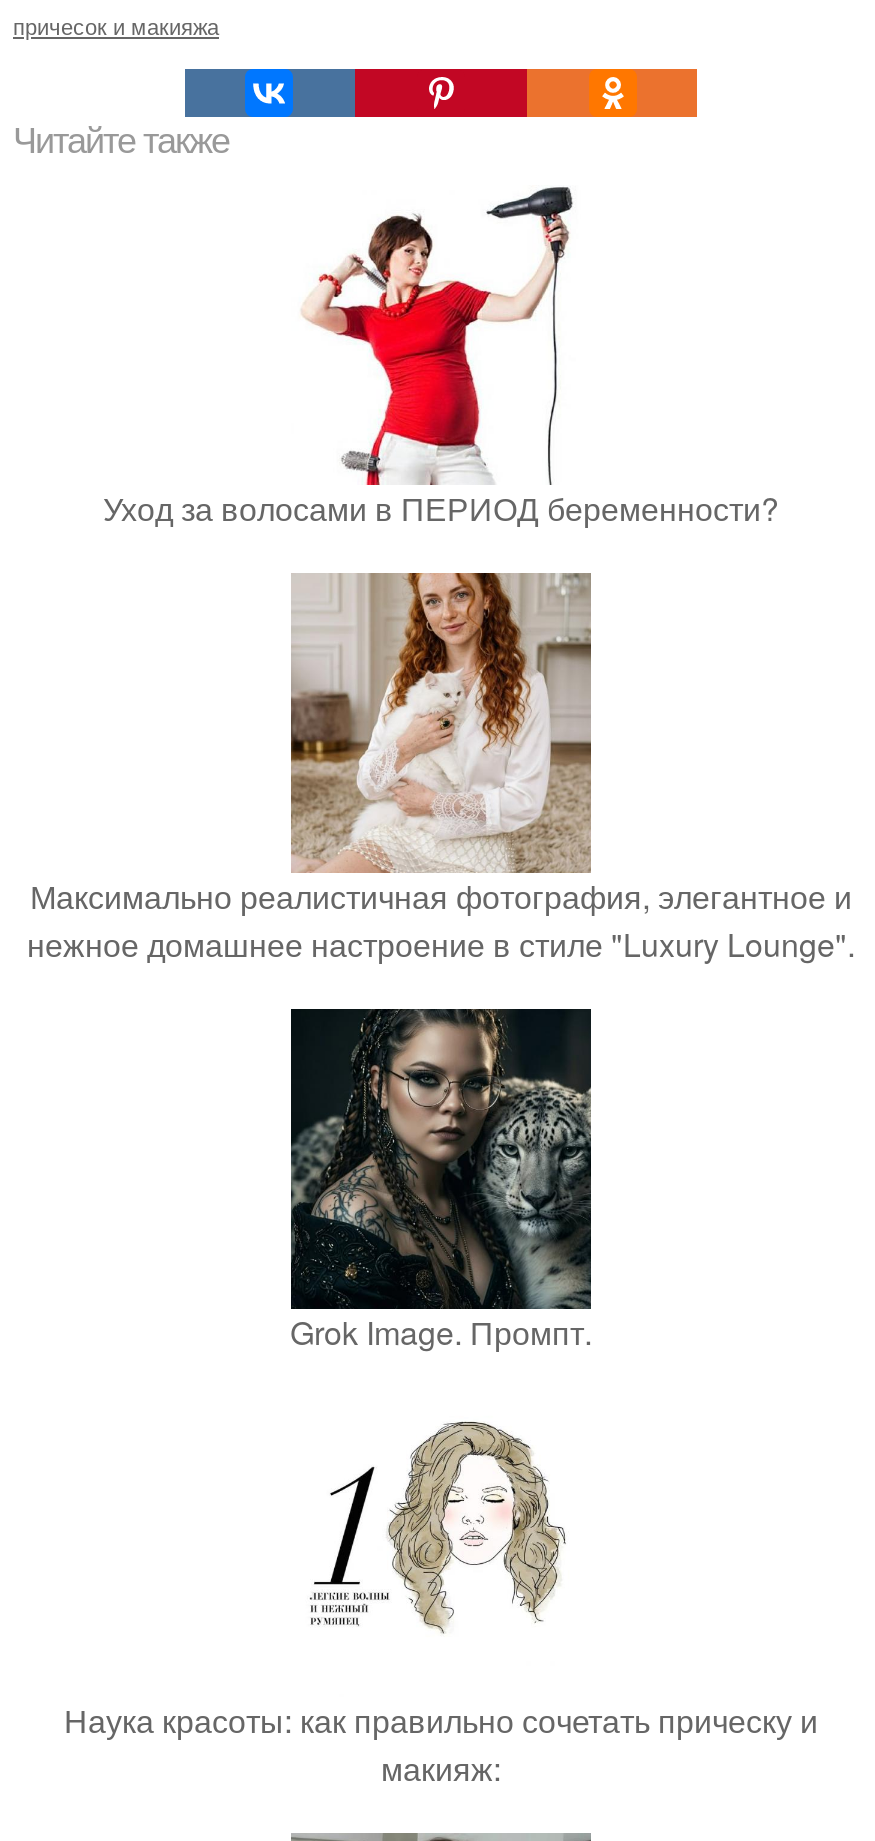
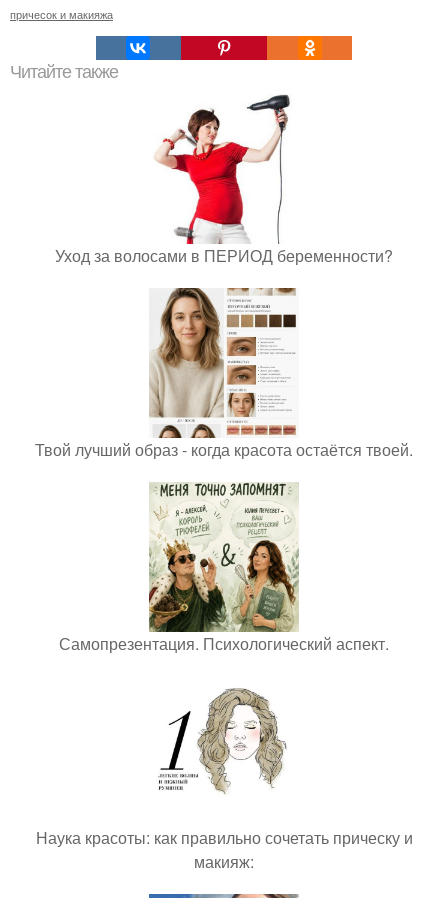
- [image]
- Максимально реалистичная фотография, элегантное и
- нежное домашнее настроение в стиле "Luxury Lounge".
+ [image]
+ Твой лучший образ - когда красота остаётся твоей.

- [image]
- Grok Image. Промпт.
+ [image]
+ Самопрезентация. Психологический аспект.
